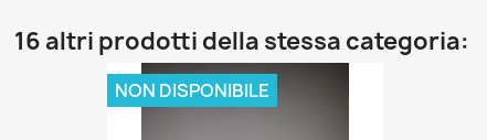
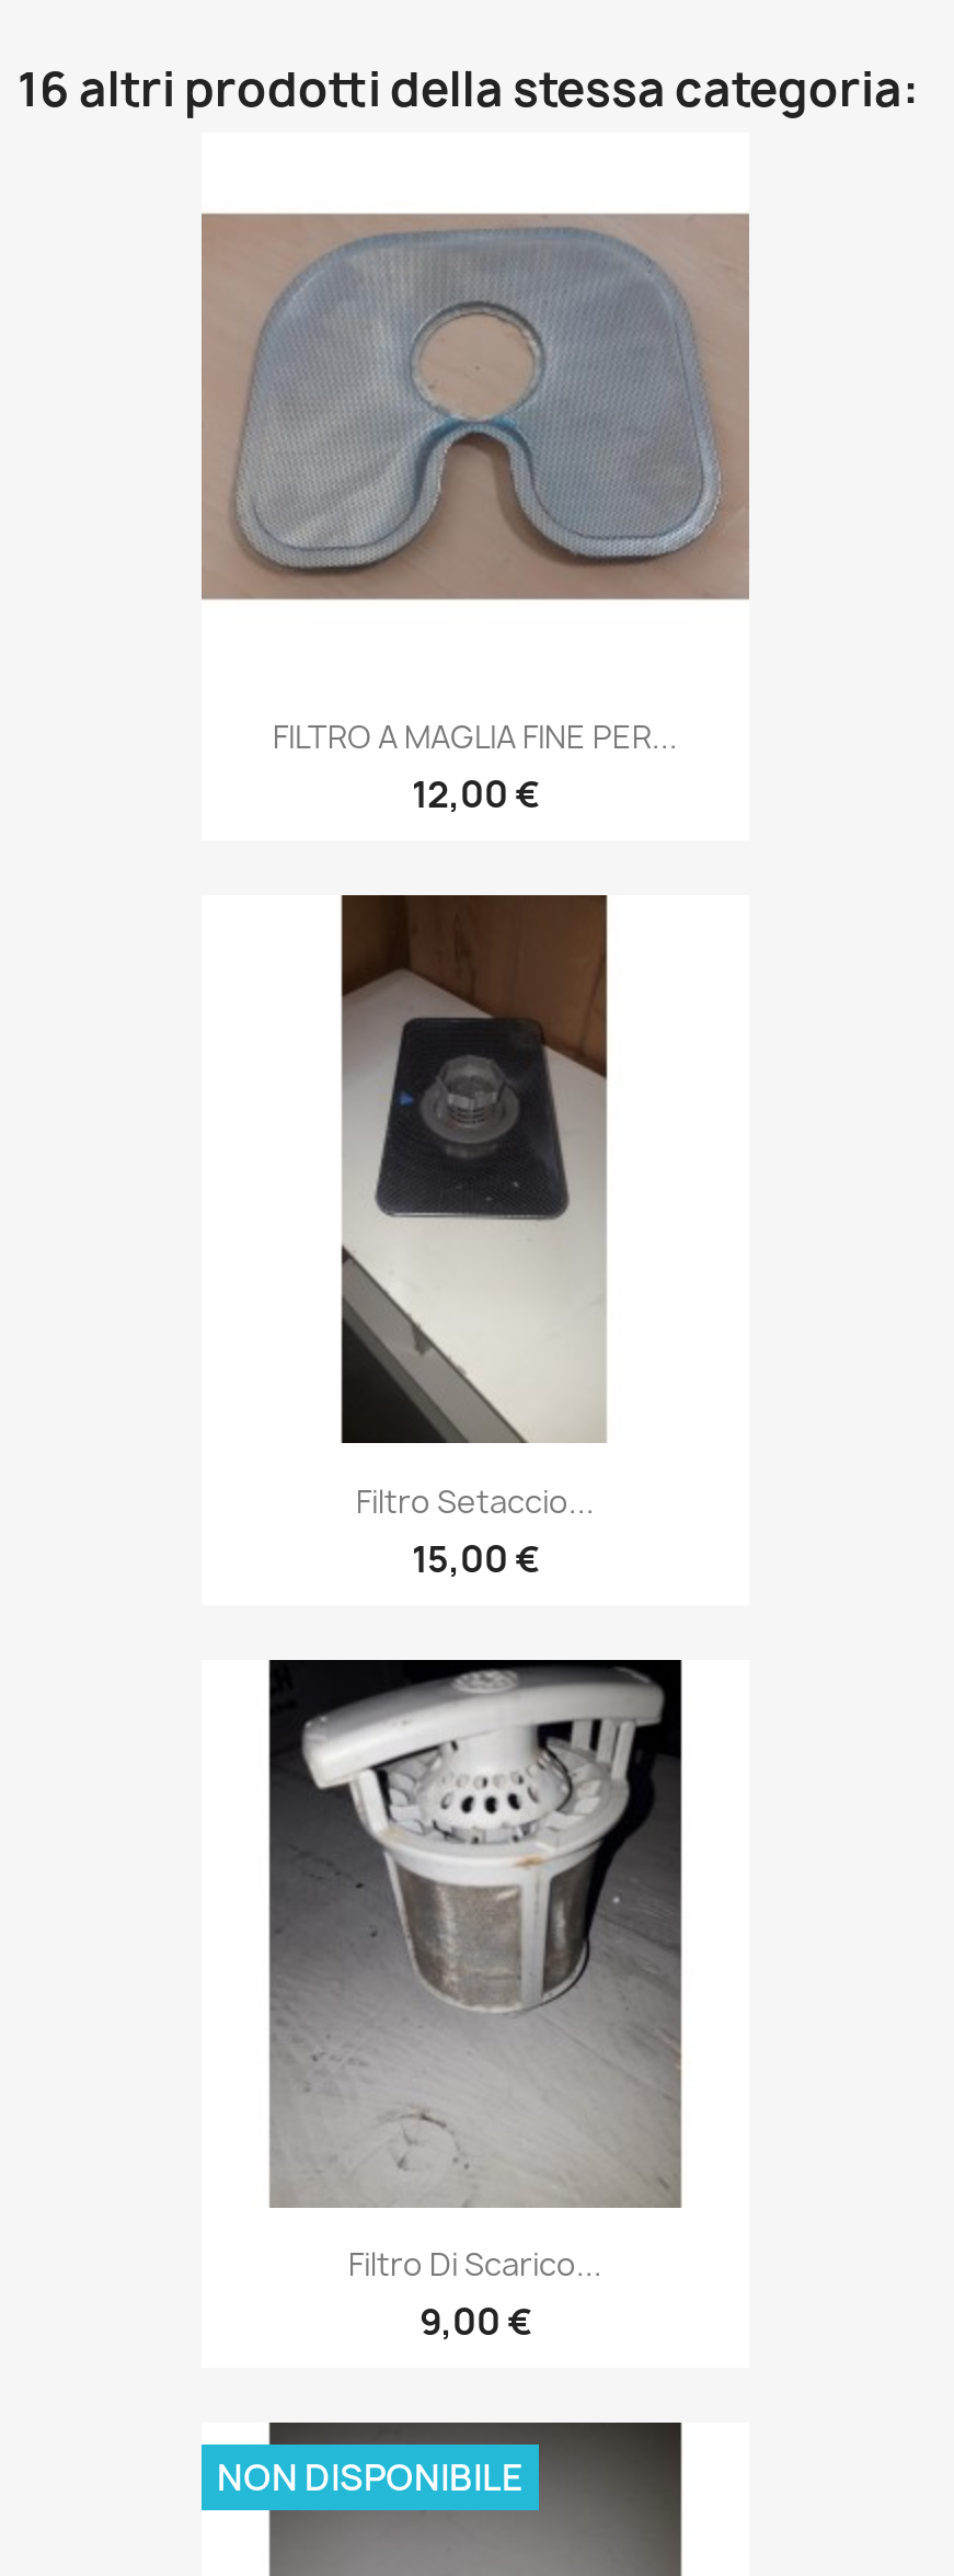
+ [image]

+ [image]

+ [image]
+ Filtro Di Scarico...
+ 9,00 €

+ FILTRO A MAGLIA FINE PER...
+ 12,00 €

+ [image]
+ Filtro Setaccio...
+ 15,00 €
